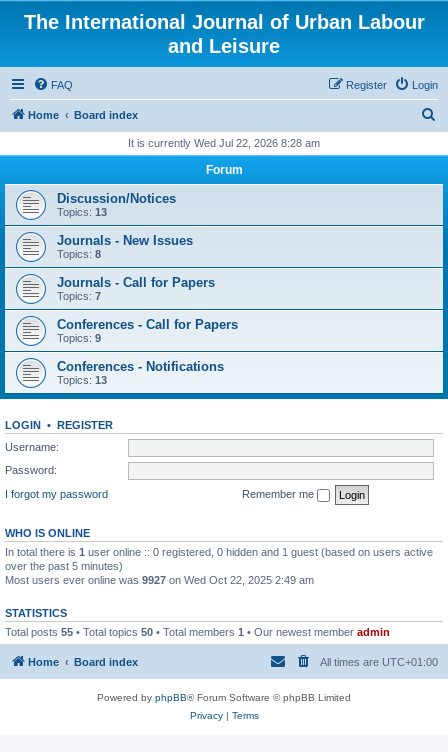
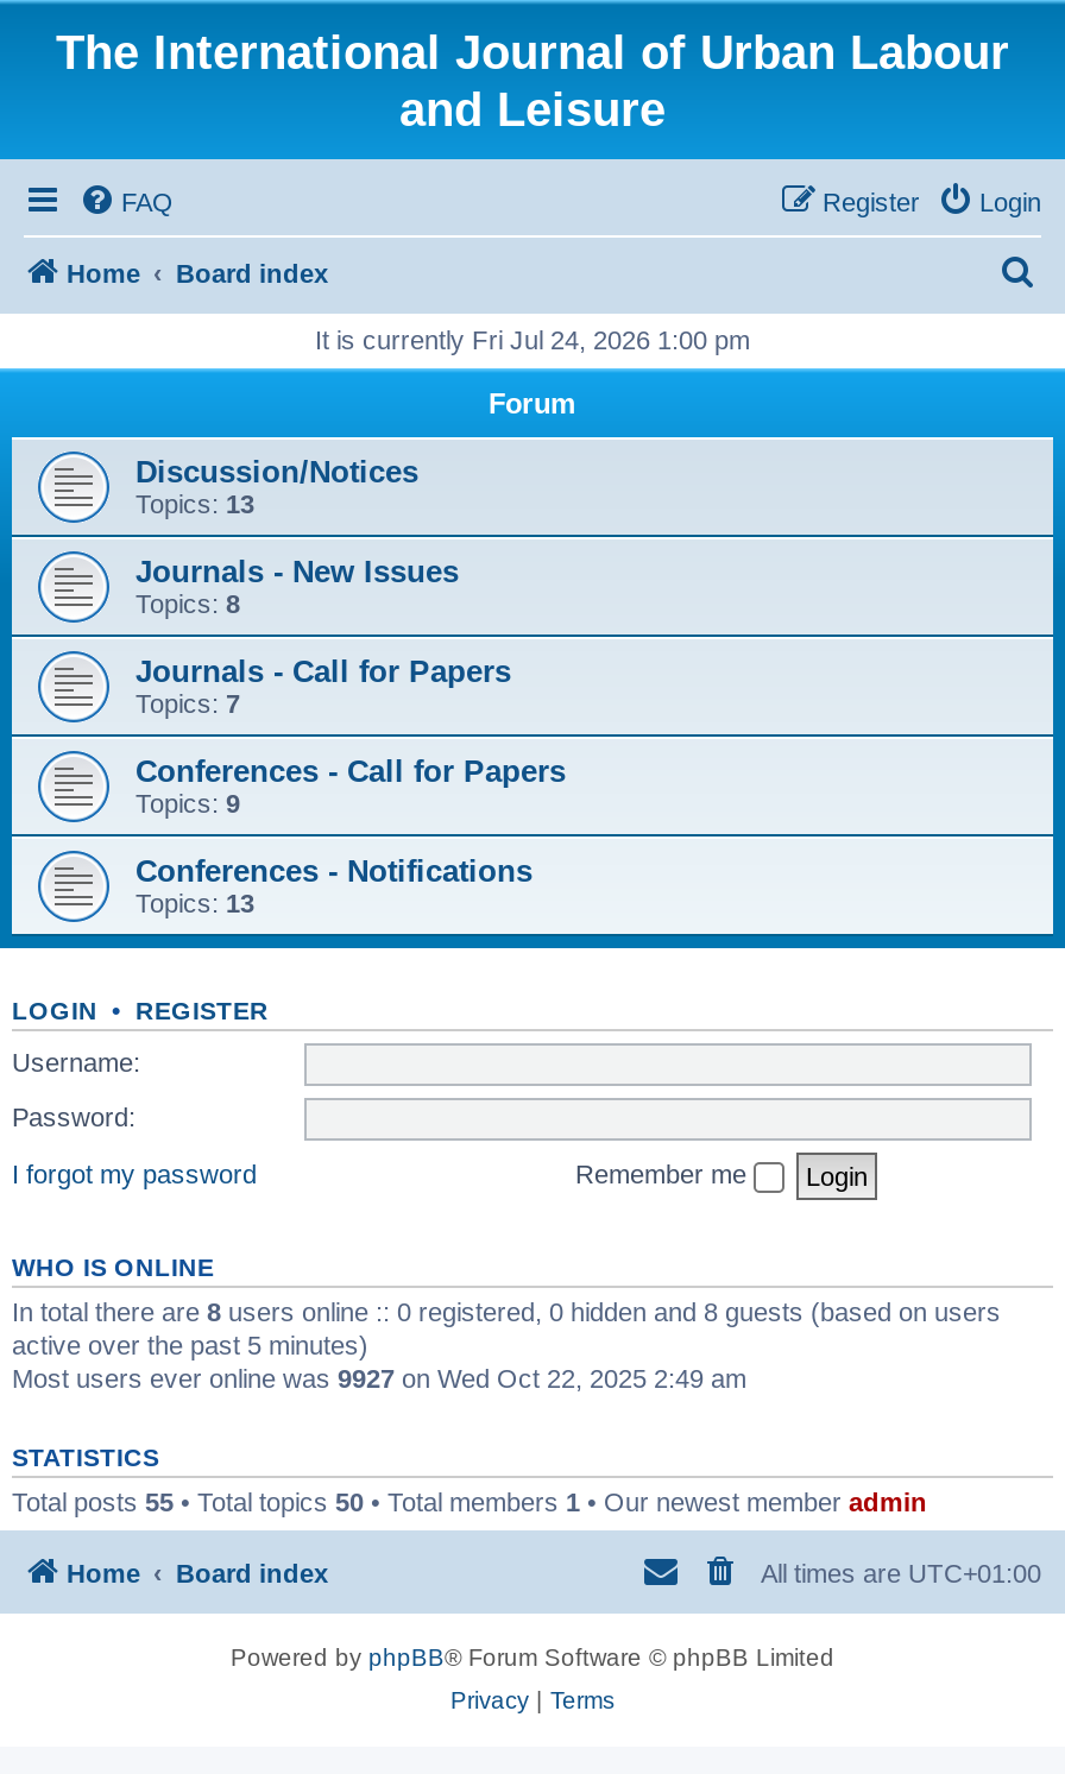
- It is currently Wed Jul 22, 2026 8:28 am
+ It is currently Fri Jul 24, 2026 1:00 pm

- In total there is 1 user online :: 0 registered, 0 hidden and 1 guest (based on users active
- over the past 5 minutes)
+ In total there are 8 users online :: 0 registered, 0 hidden and 8 guests (based on users
+ active over the past 5 minutes)
